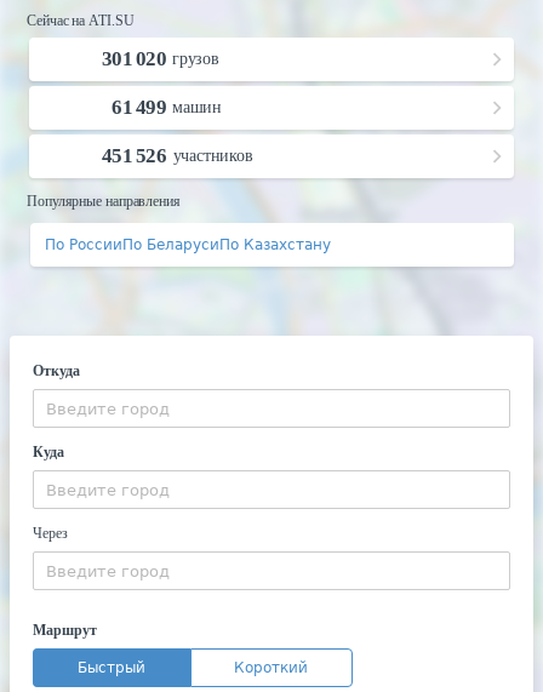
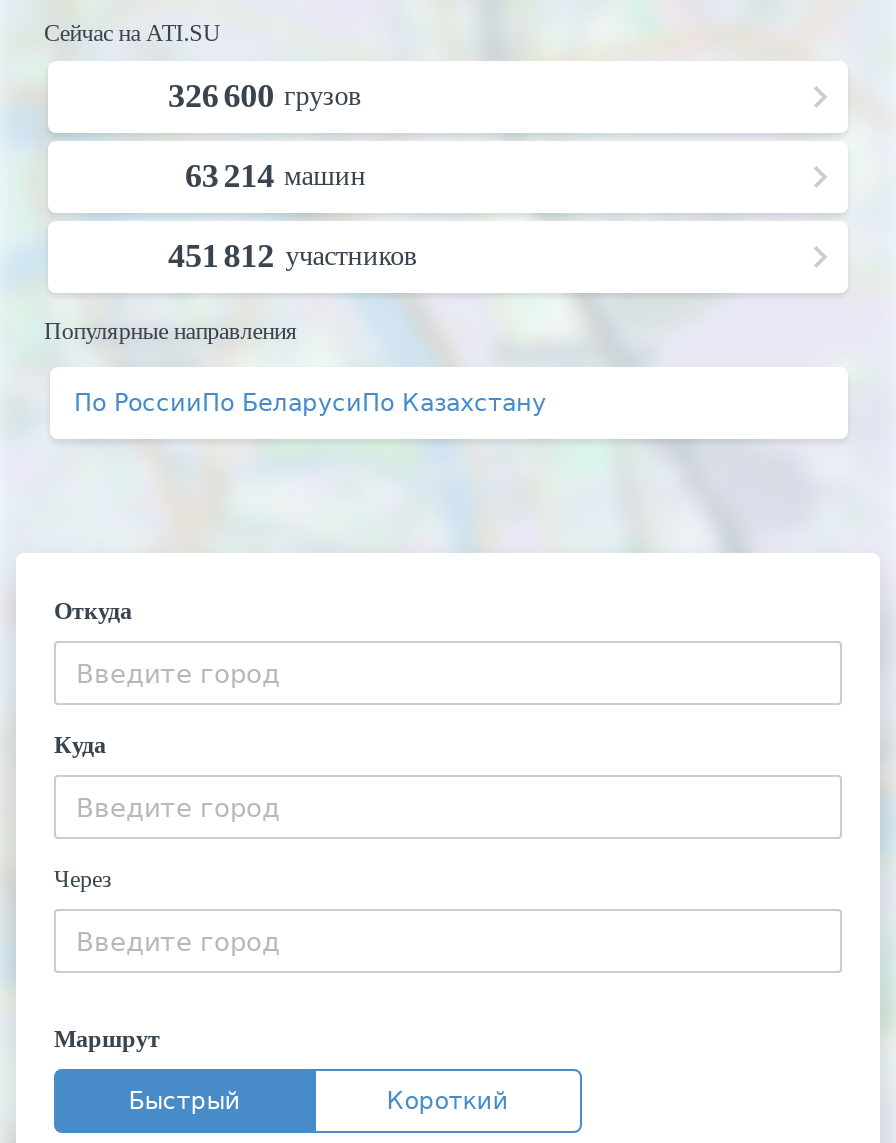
- 301 020 грузов
+ 326 600 грузов

- 61 499 машин
+ 63 214 машин

- 451 526 участников
+ 451 812 участников
